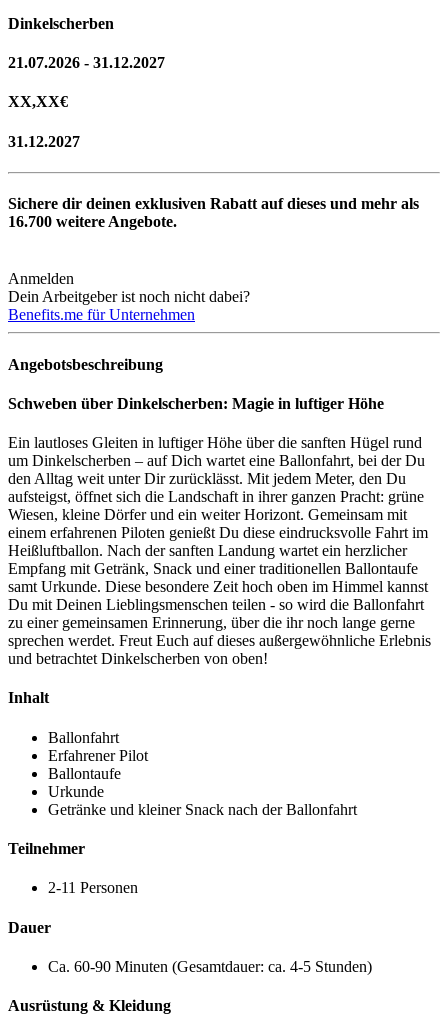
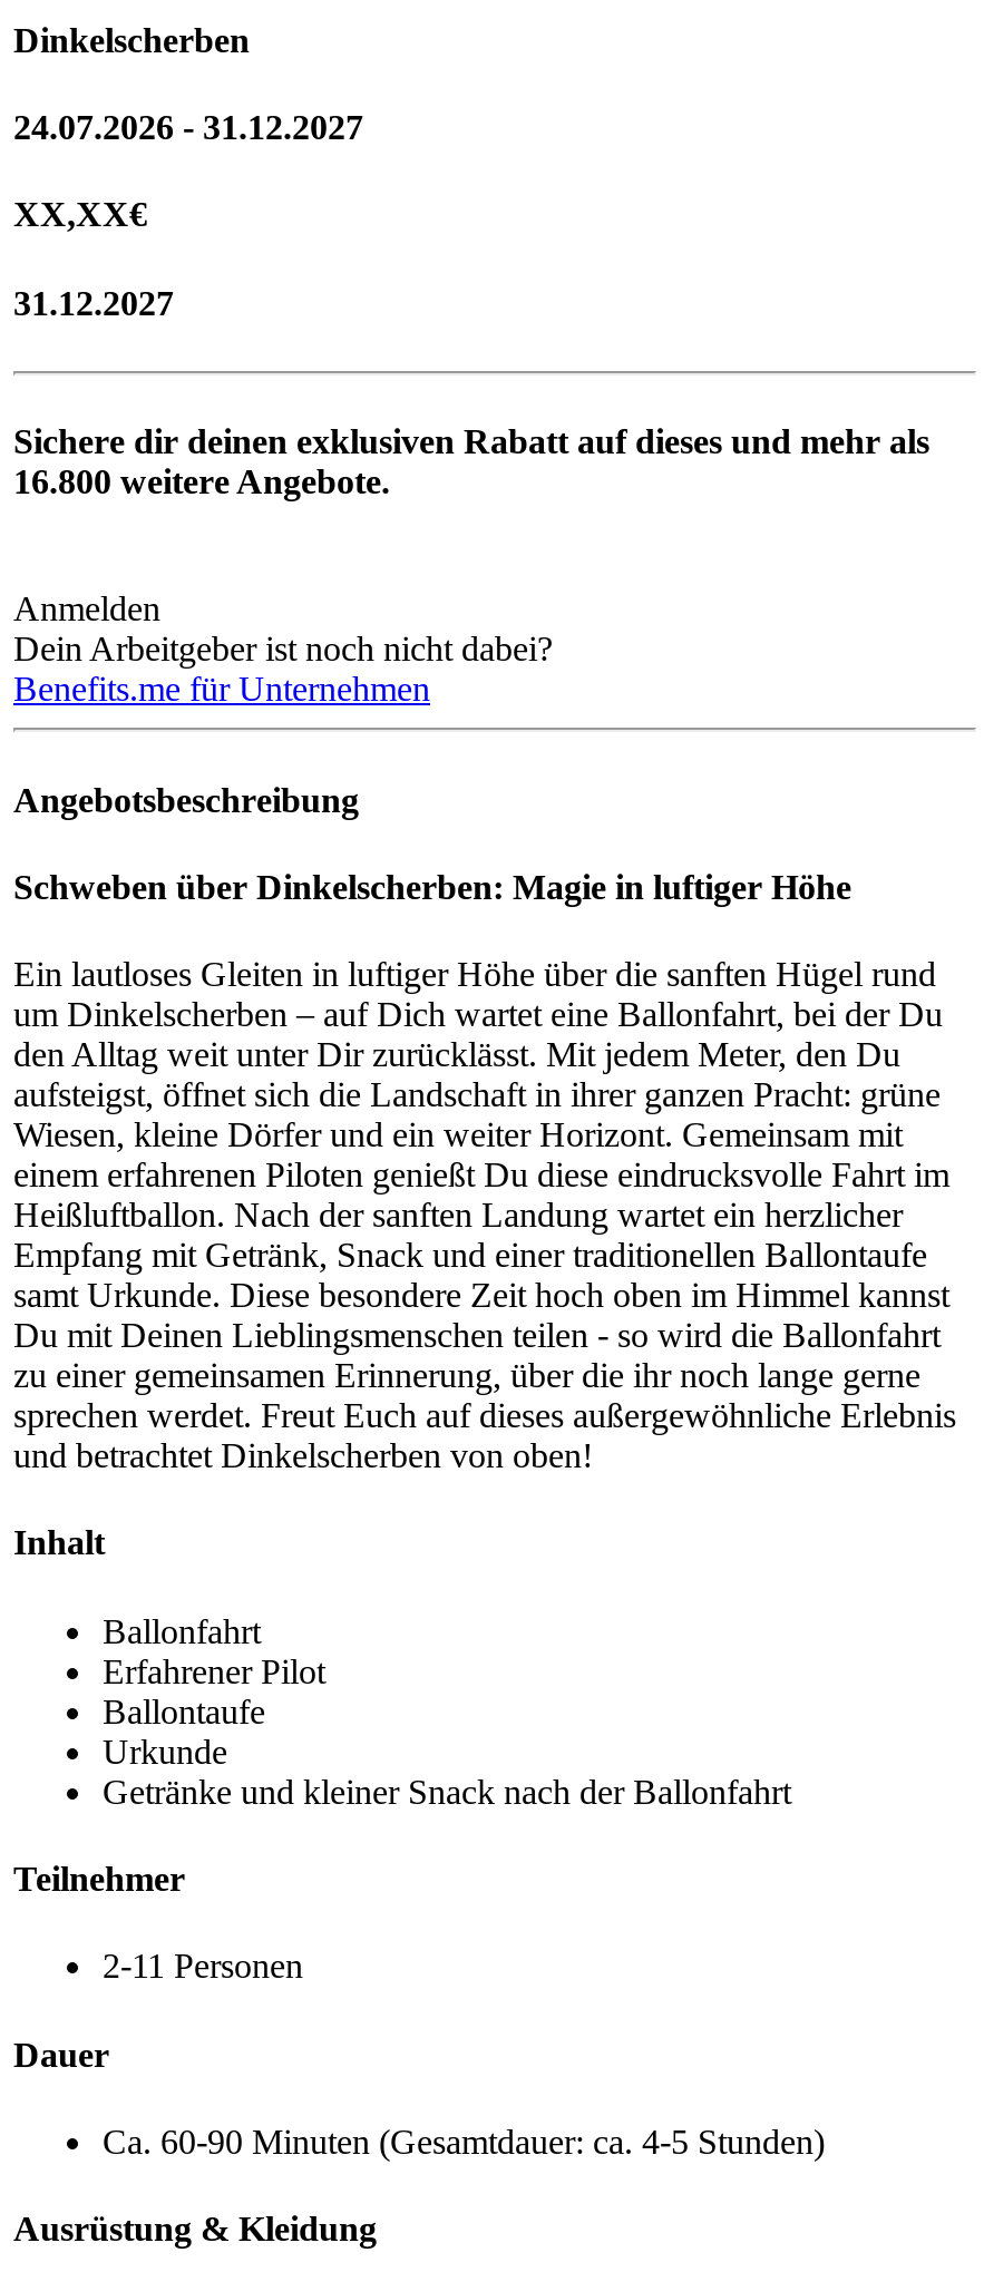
- 21.07.2026 - 31.12.2027
+ 24.07.2026 - 31.12.2027

- 16.700 weitere Angebote.
+ 16.800 weitere Angebote.
